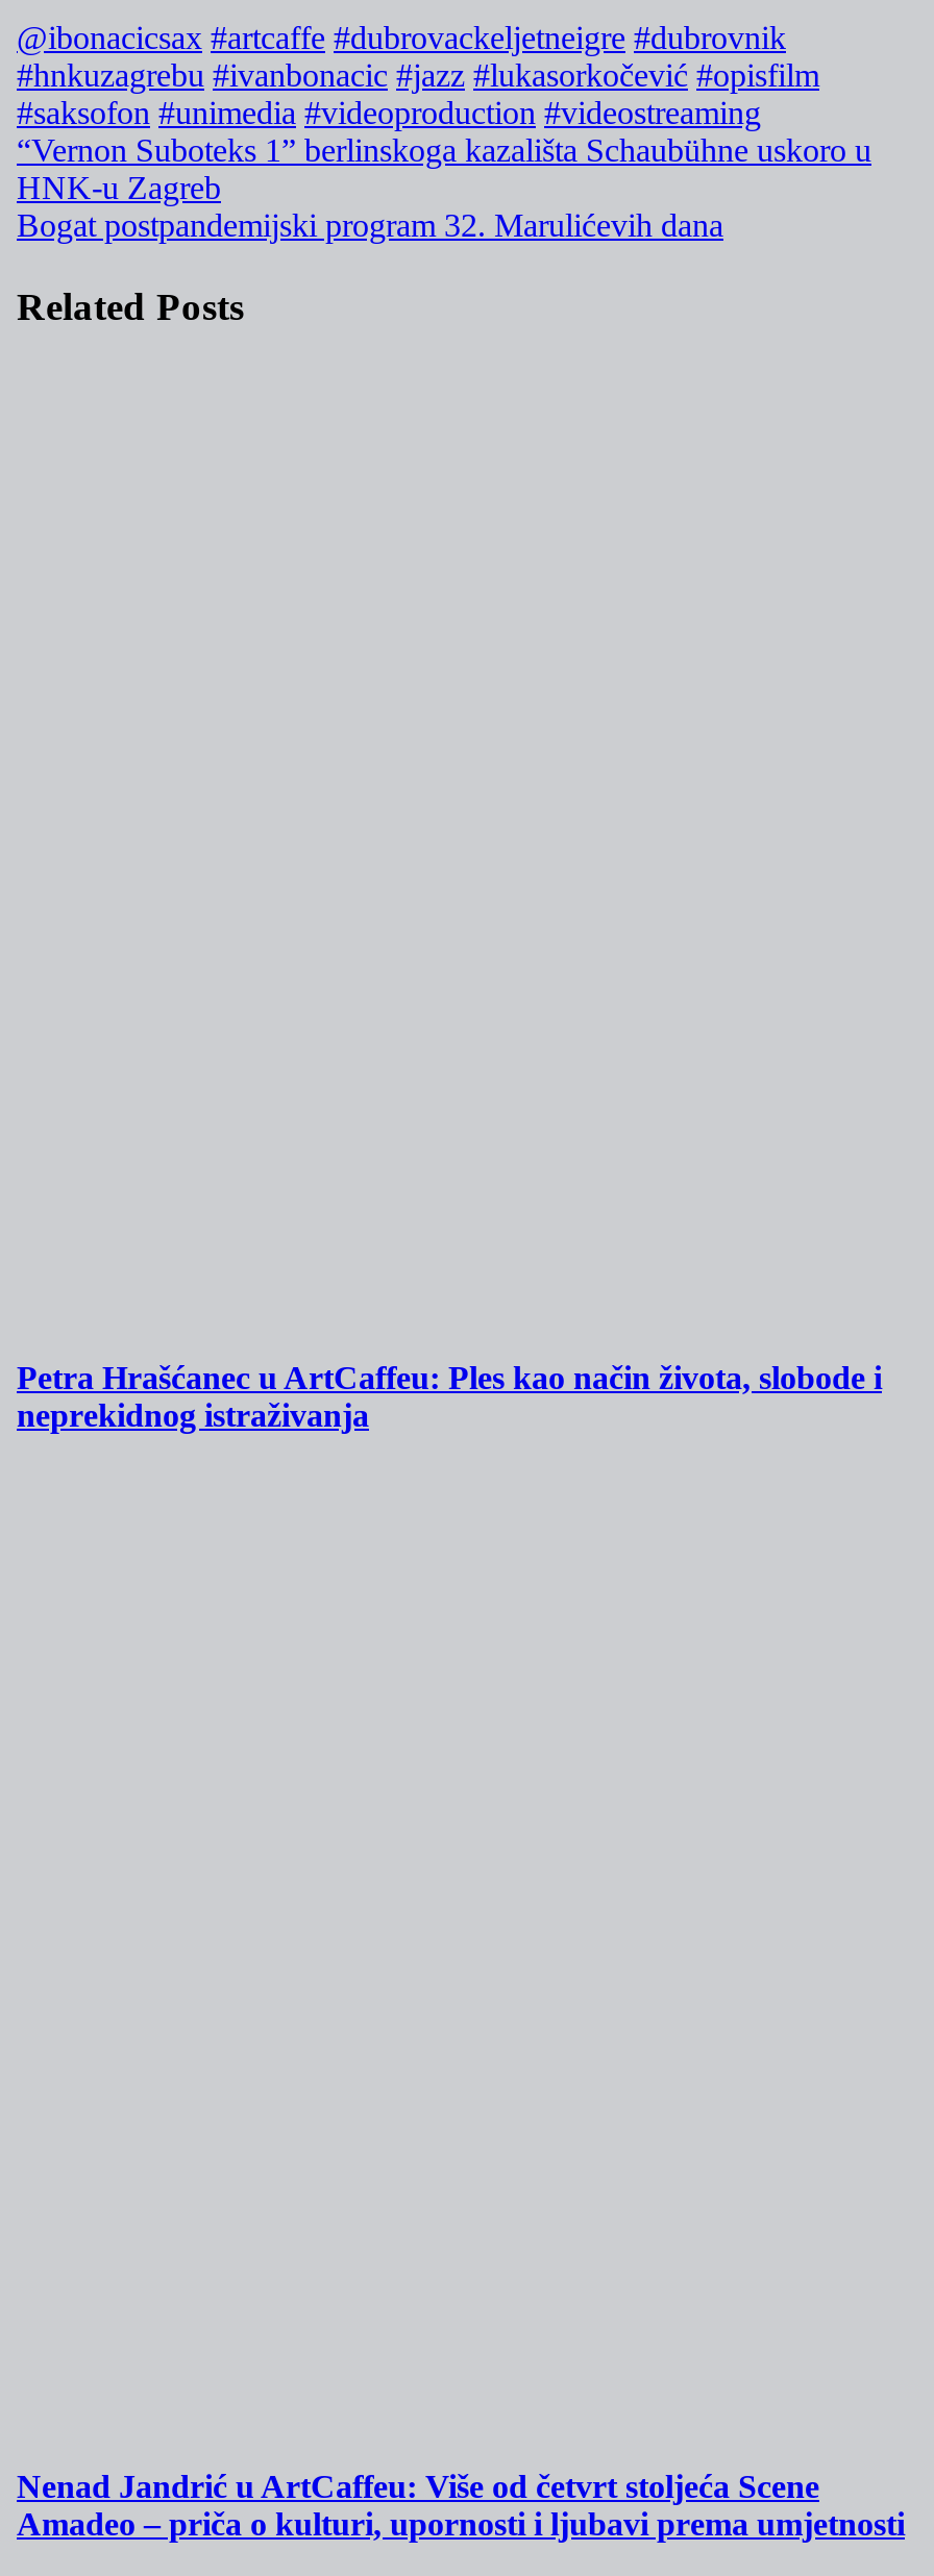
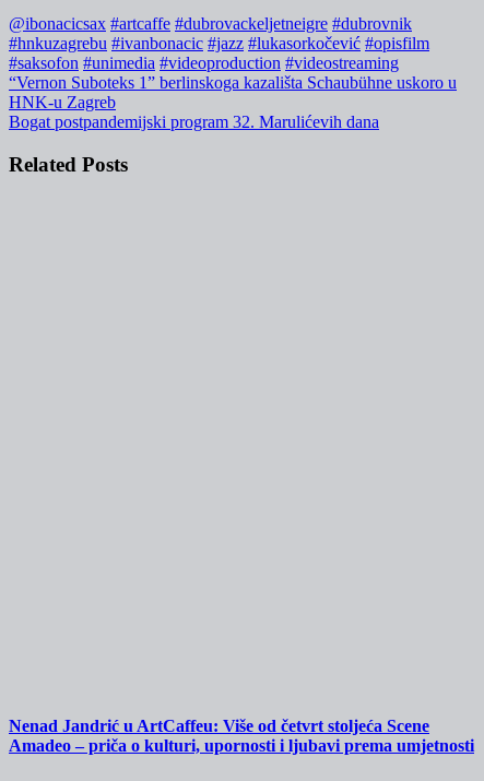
- Petra Hrašćanec u ArtCaffeu: Ples kao način života, slobode i
- neprekidnog istraživanja
